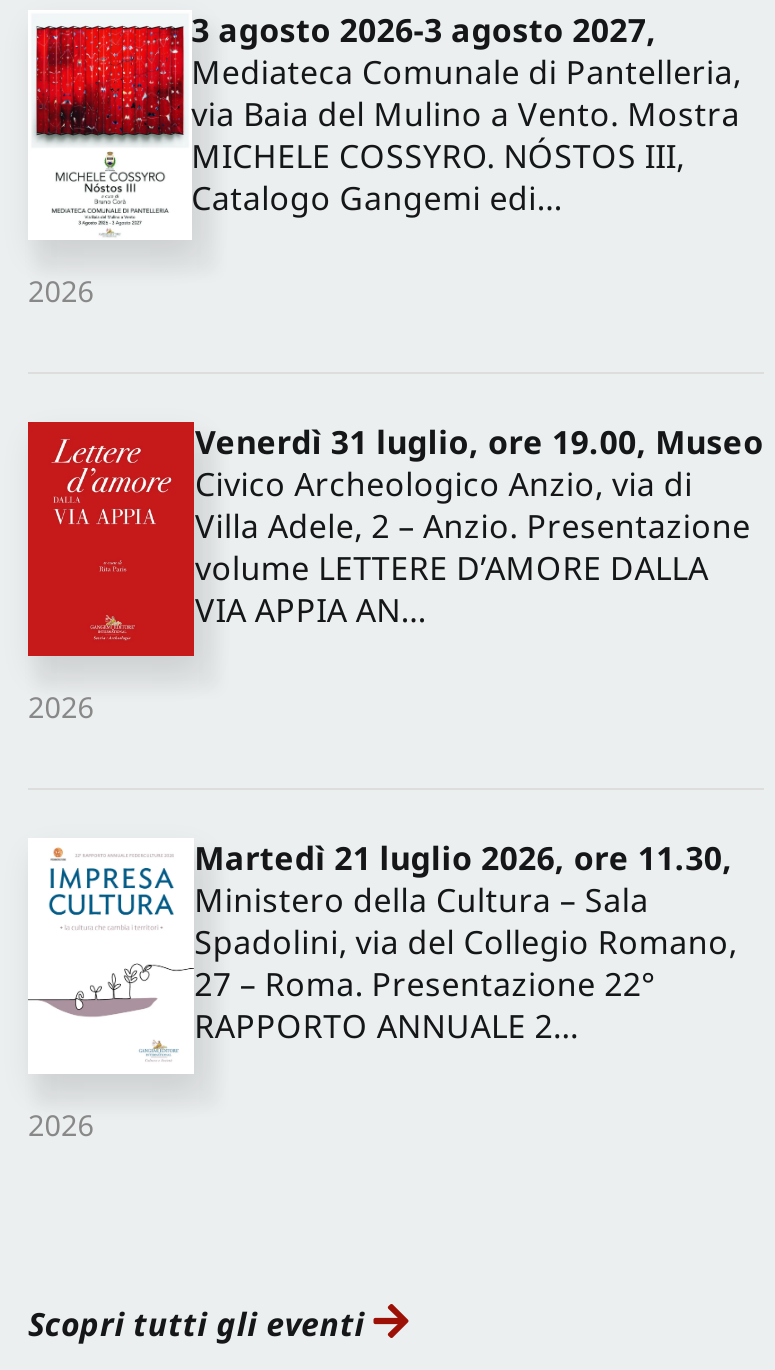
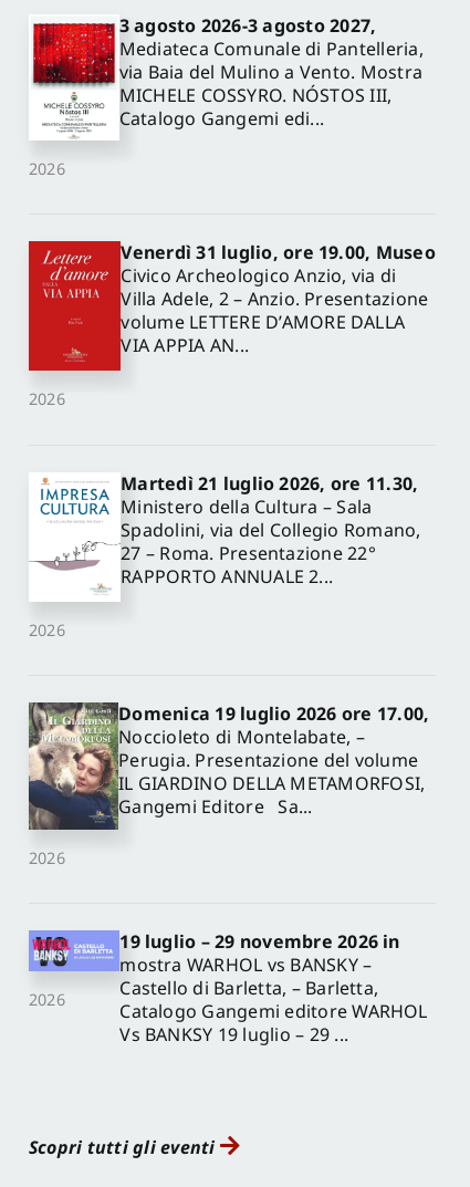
+ [image]
+ Domenica 19 luglio 2026 ore 17.00,
+ Noccioleto di Montelabate, –
+ Perugia. Presentazione del volume
+ IL GIARDINO DELLA METAMORFOSI,
+ Gangemi Editore Sa...

+ [image]
+ 2026

+ 2026

+ 19 luglio – 29 novembre 2026 in
+ mostra WARHOL vs BANSKY –
+ Castello di Barletta, – Barletta,
+ Catalogo Gangemi editore WARHOL
+ Vs BANKSY 19 luglio – 29 ...
